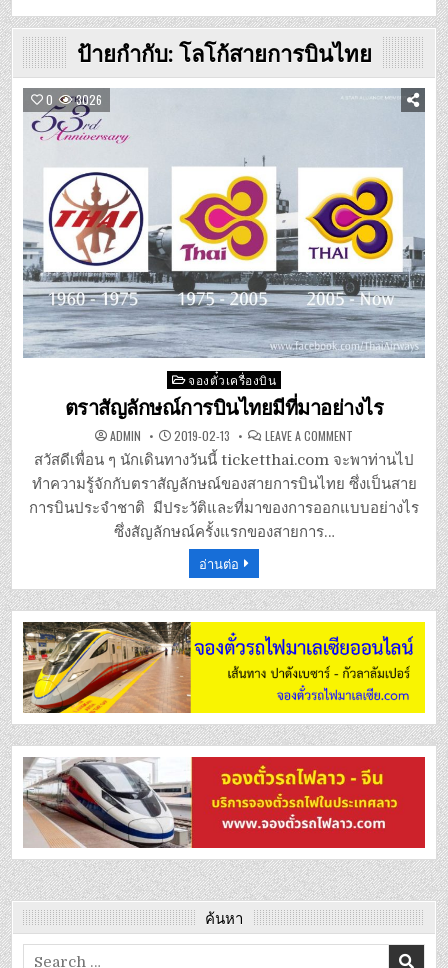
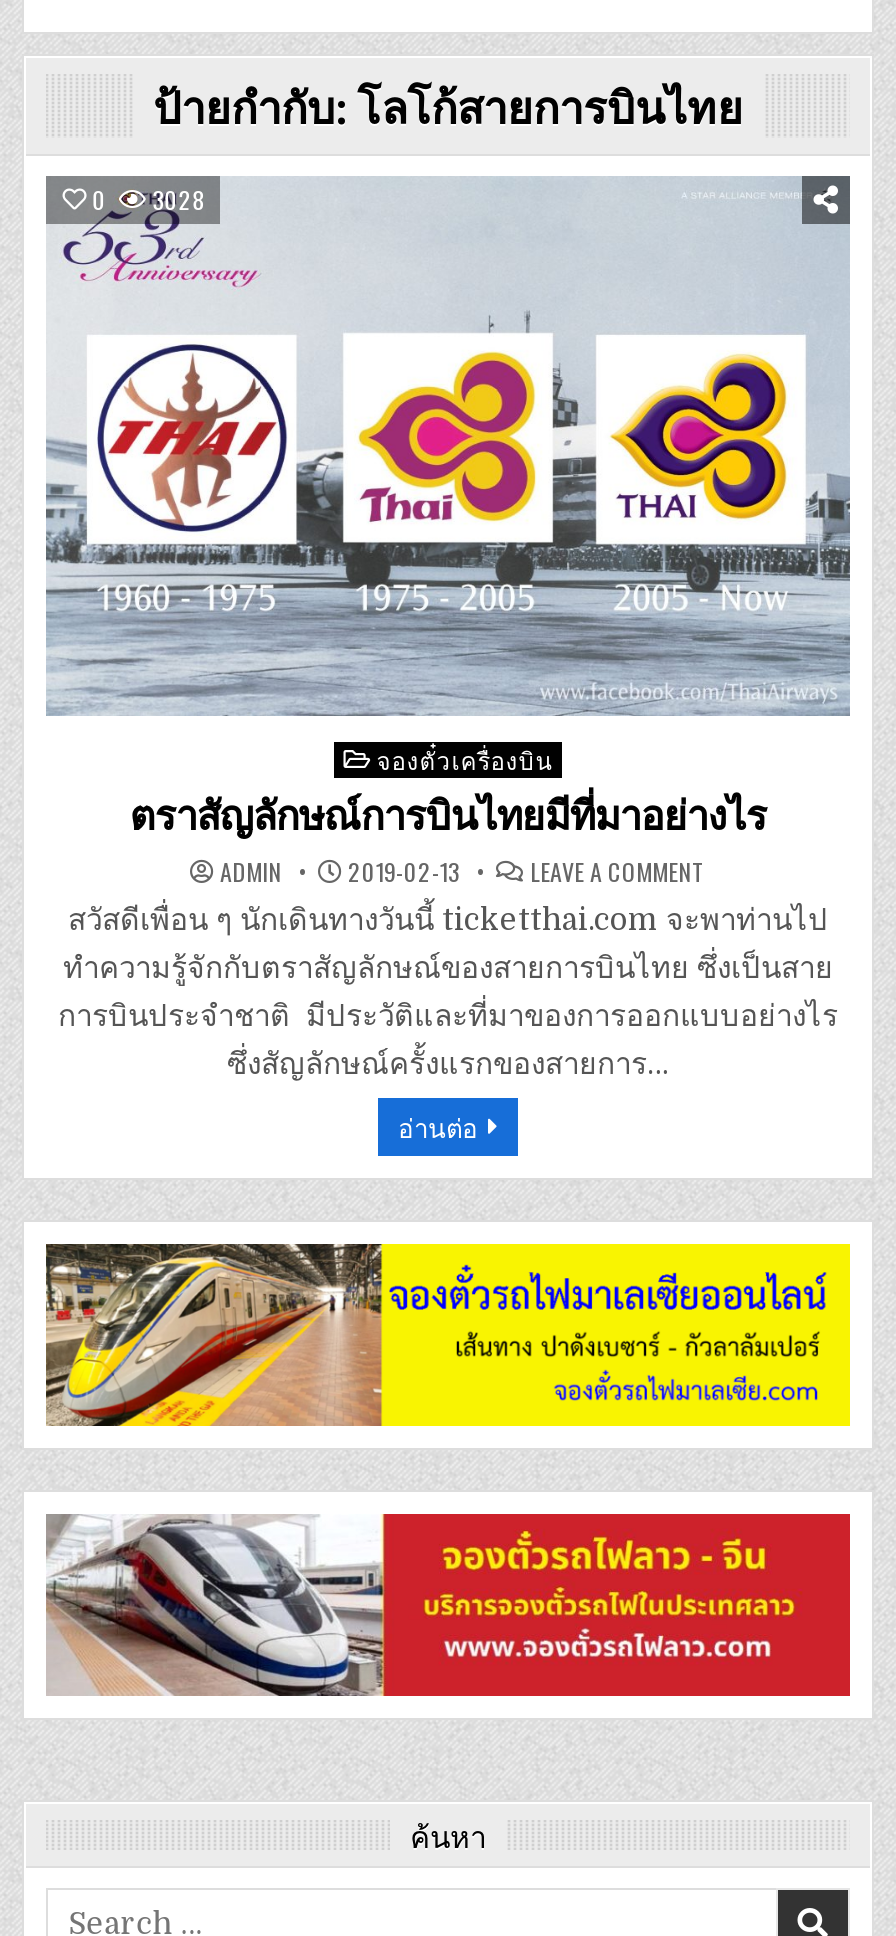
- 0 3026
+ 0 3028
